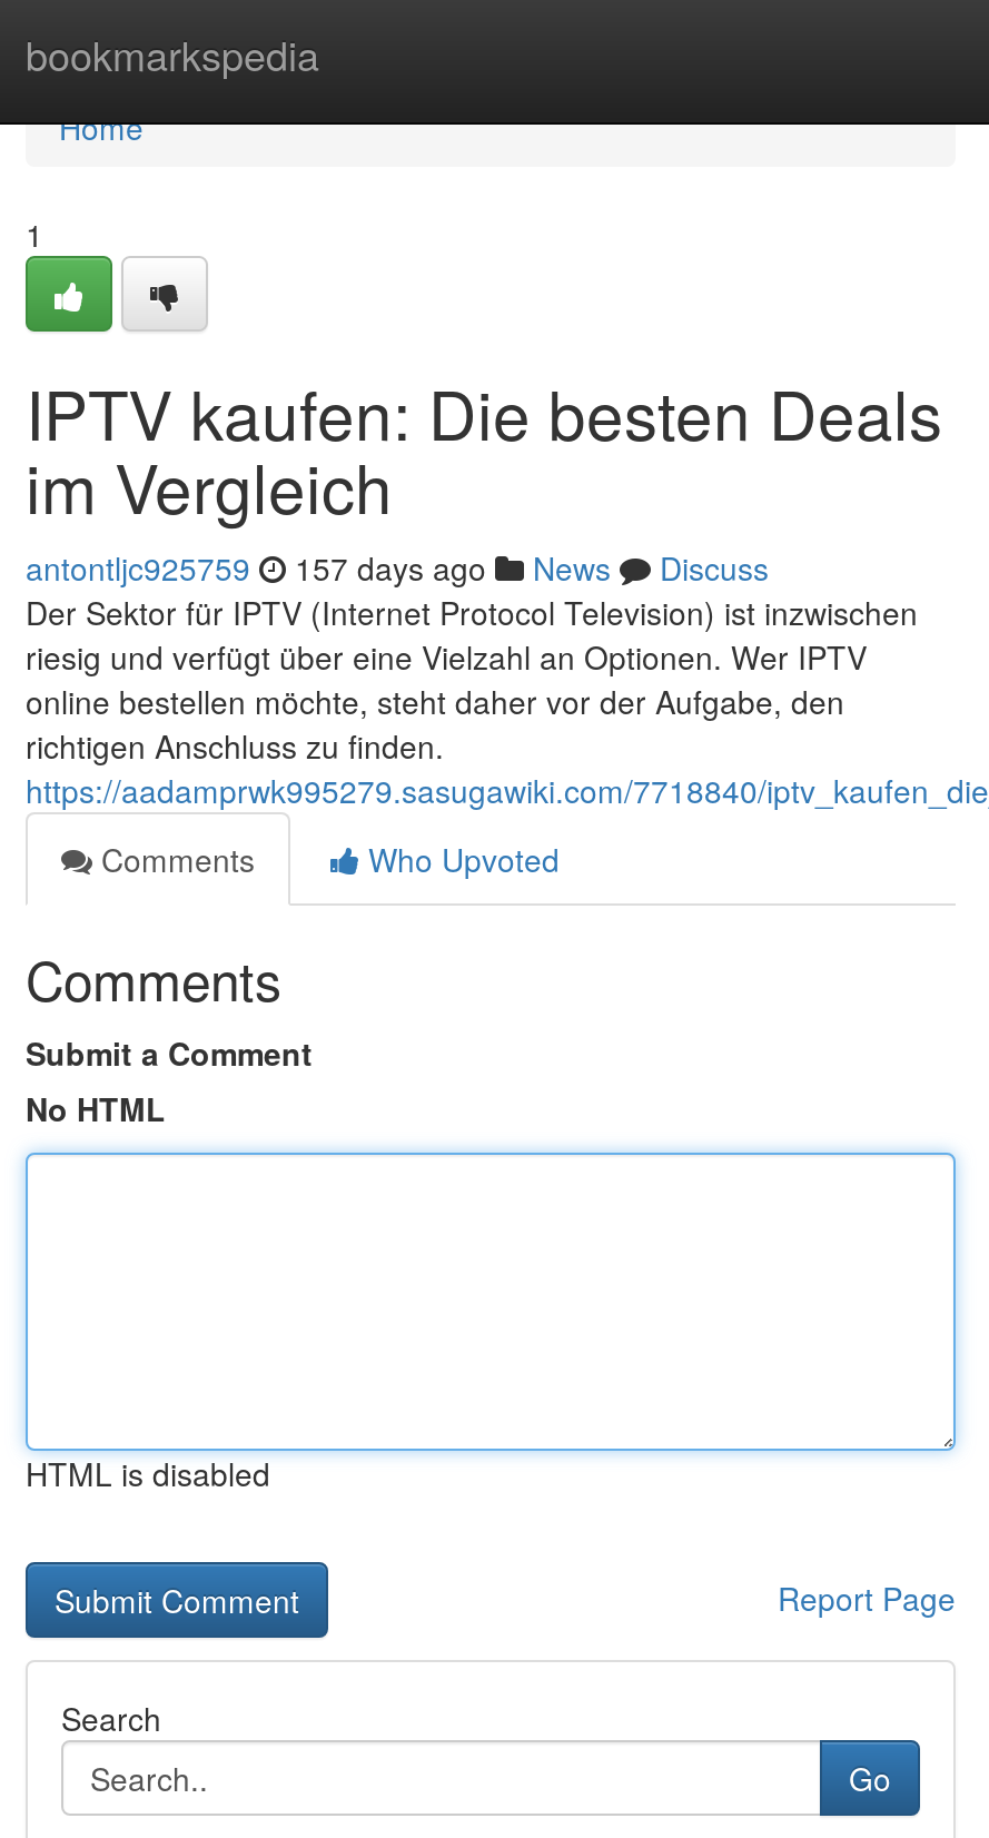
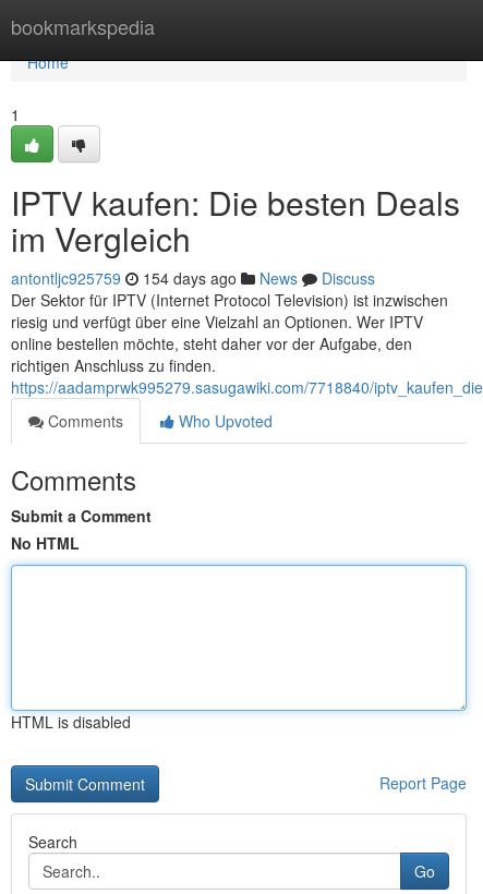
- antontljc925759 157 days ago News Discuss
+ antontljc925759 154 days ago News Discuss
